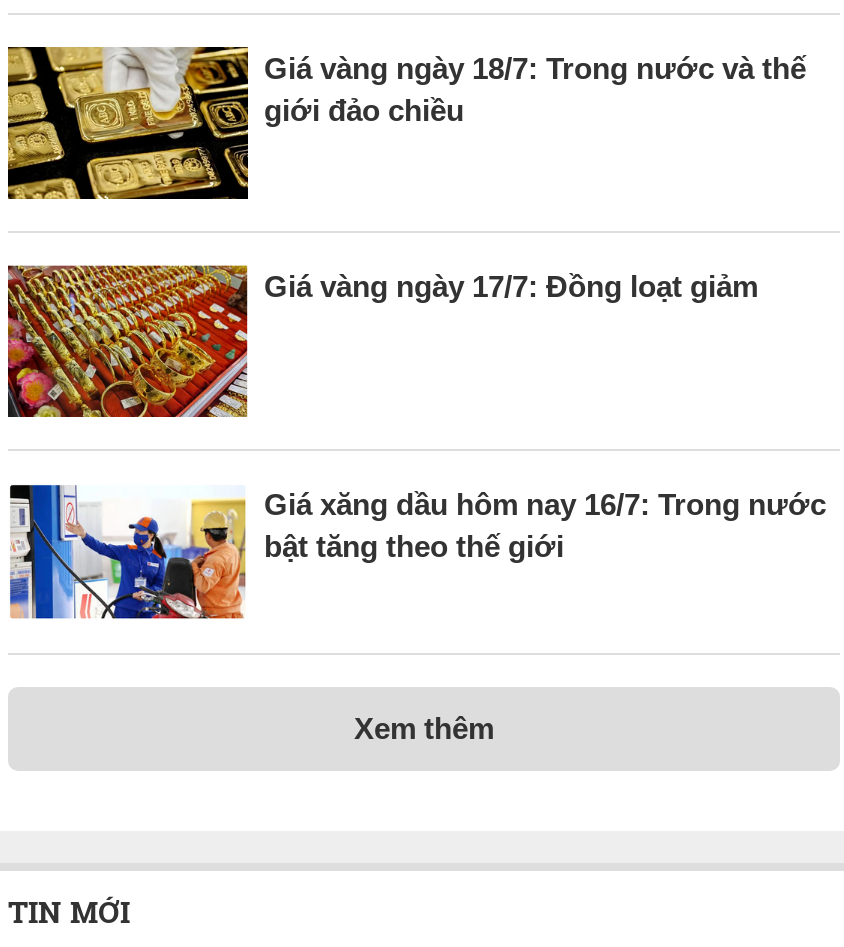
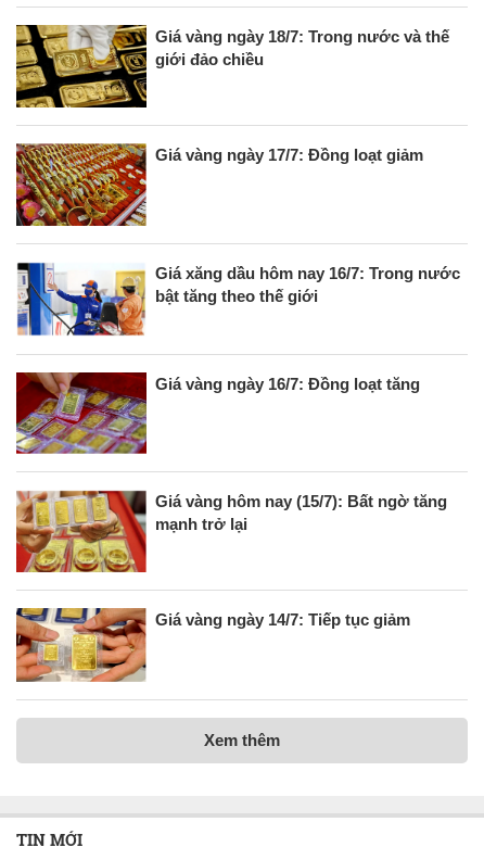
+ [image]
+ Giá vàng ngày 16/7: Đồng loạt tăng

+ [image]
+ Giá vàng hôm nay (15/7): Bất ngờ tăng
+ mạnh trở lại

+ [image]
+ Giá vàng ngày 14/7: Tiếp tục giảm
